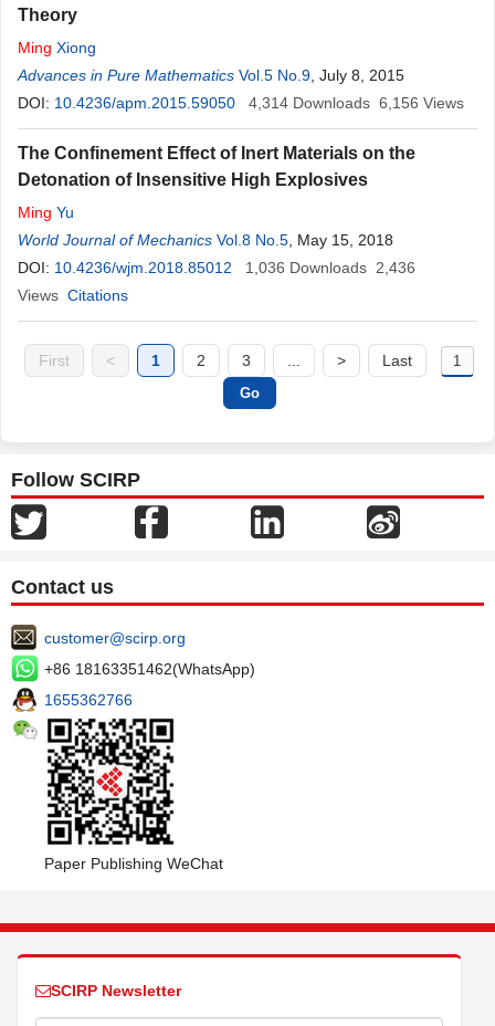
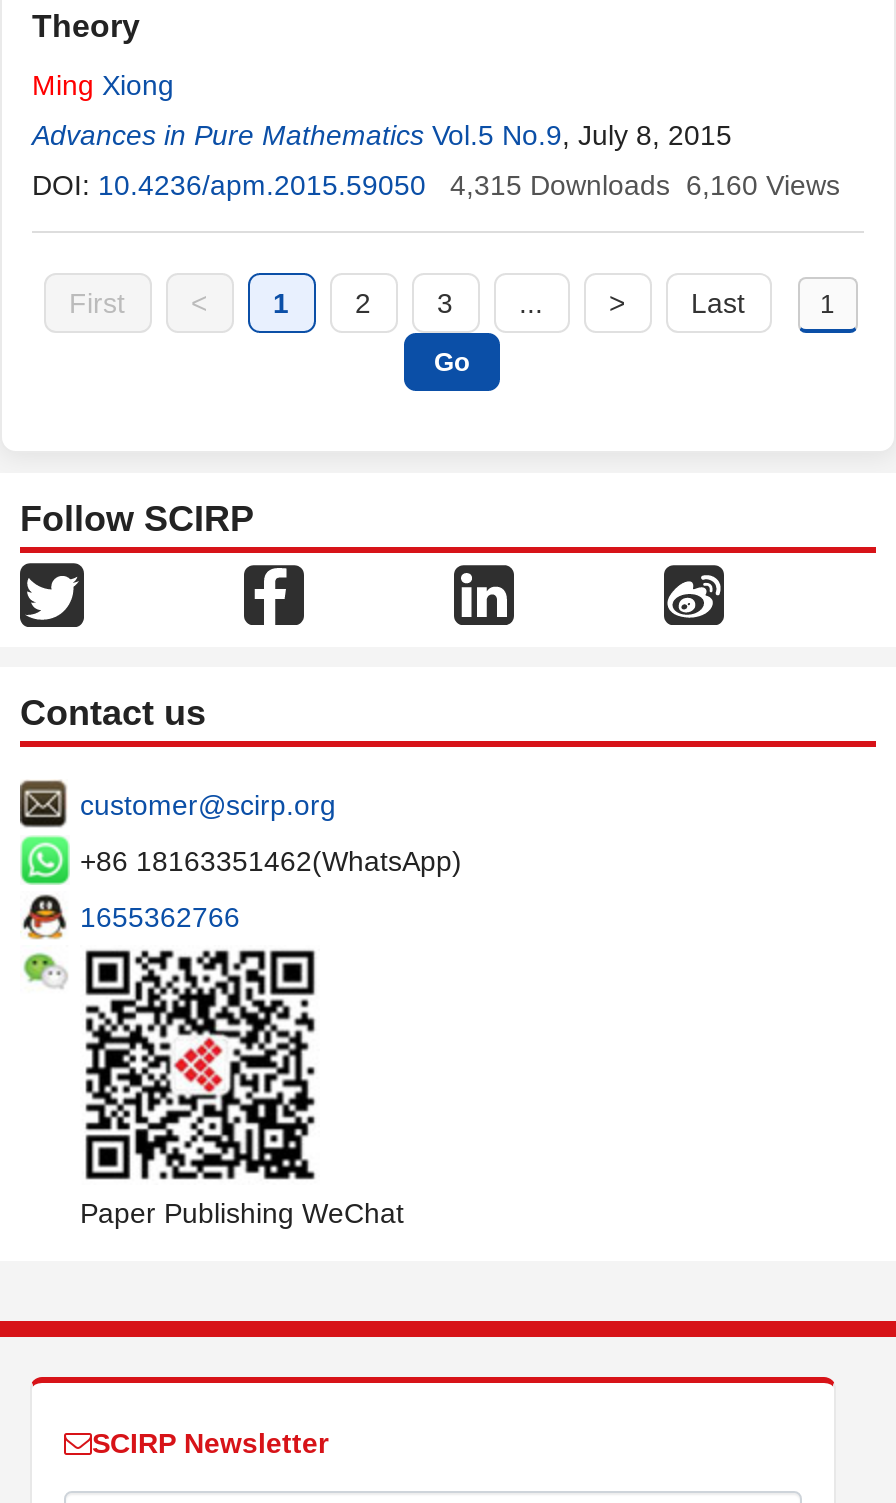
- 4,314 Downloads 6,156 Views
- The Confinement Effect of Inert Materials on the
- Detonation of Insensitive High Explosives
- Ming Yu
- World Journal of Mechanics Vol.8 No.5, May 15, 2018
- DOI: 10.4236/wjm.2018.85012
- 1,036 Downloads 2,436
- Views Citations
+ 4,315 Downloads 6,160 Views
